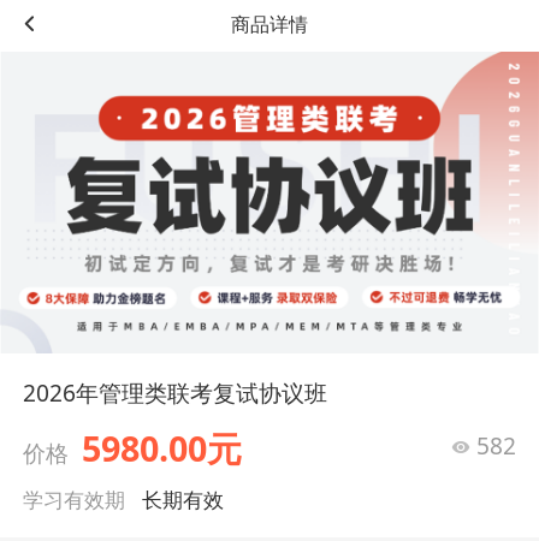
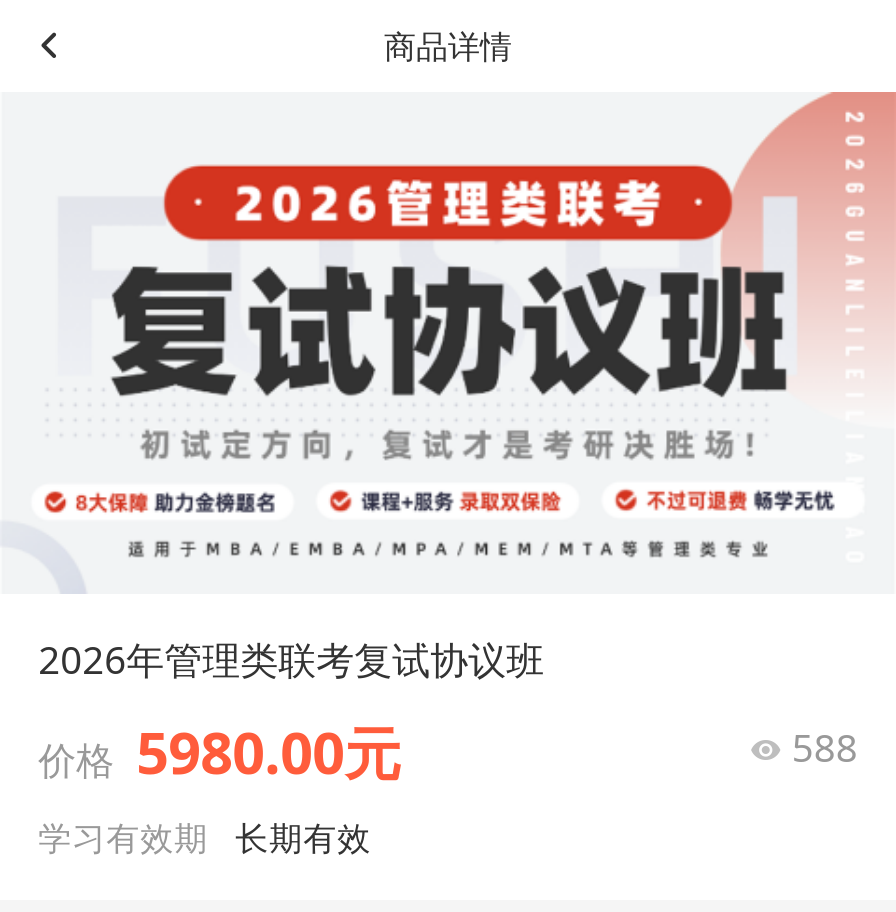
- 582
+ 588
